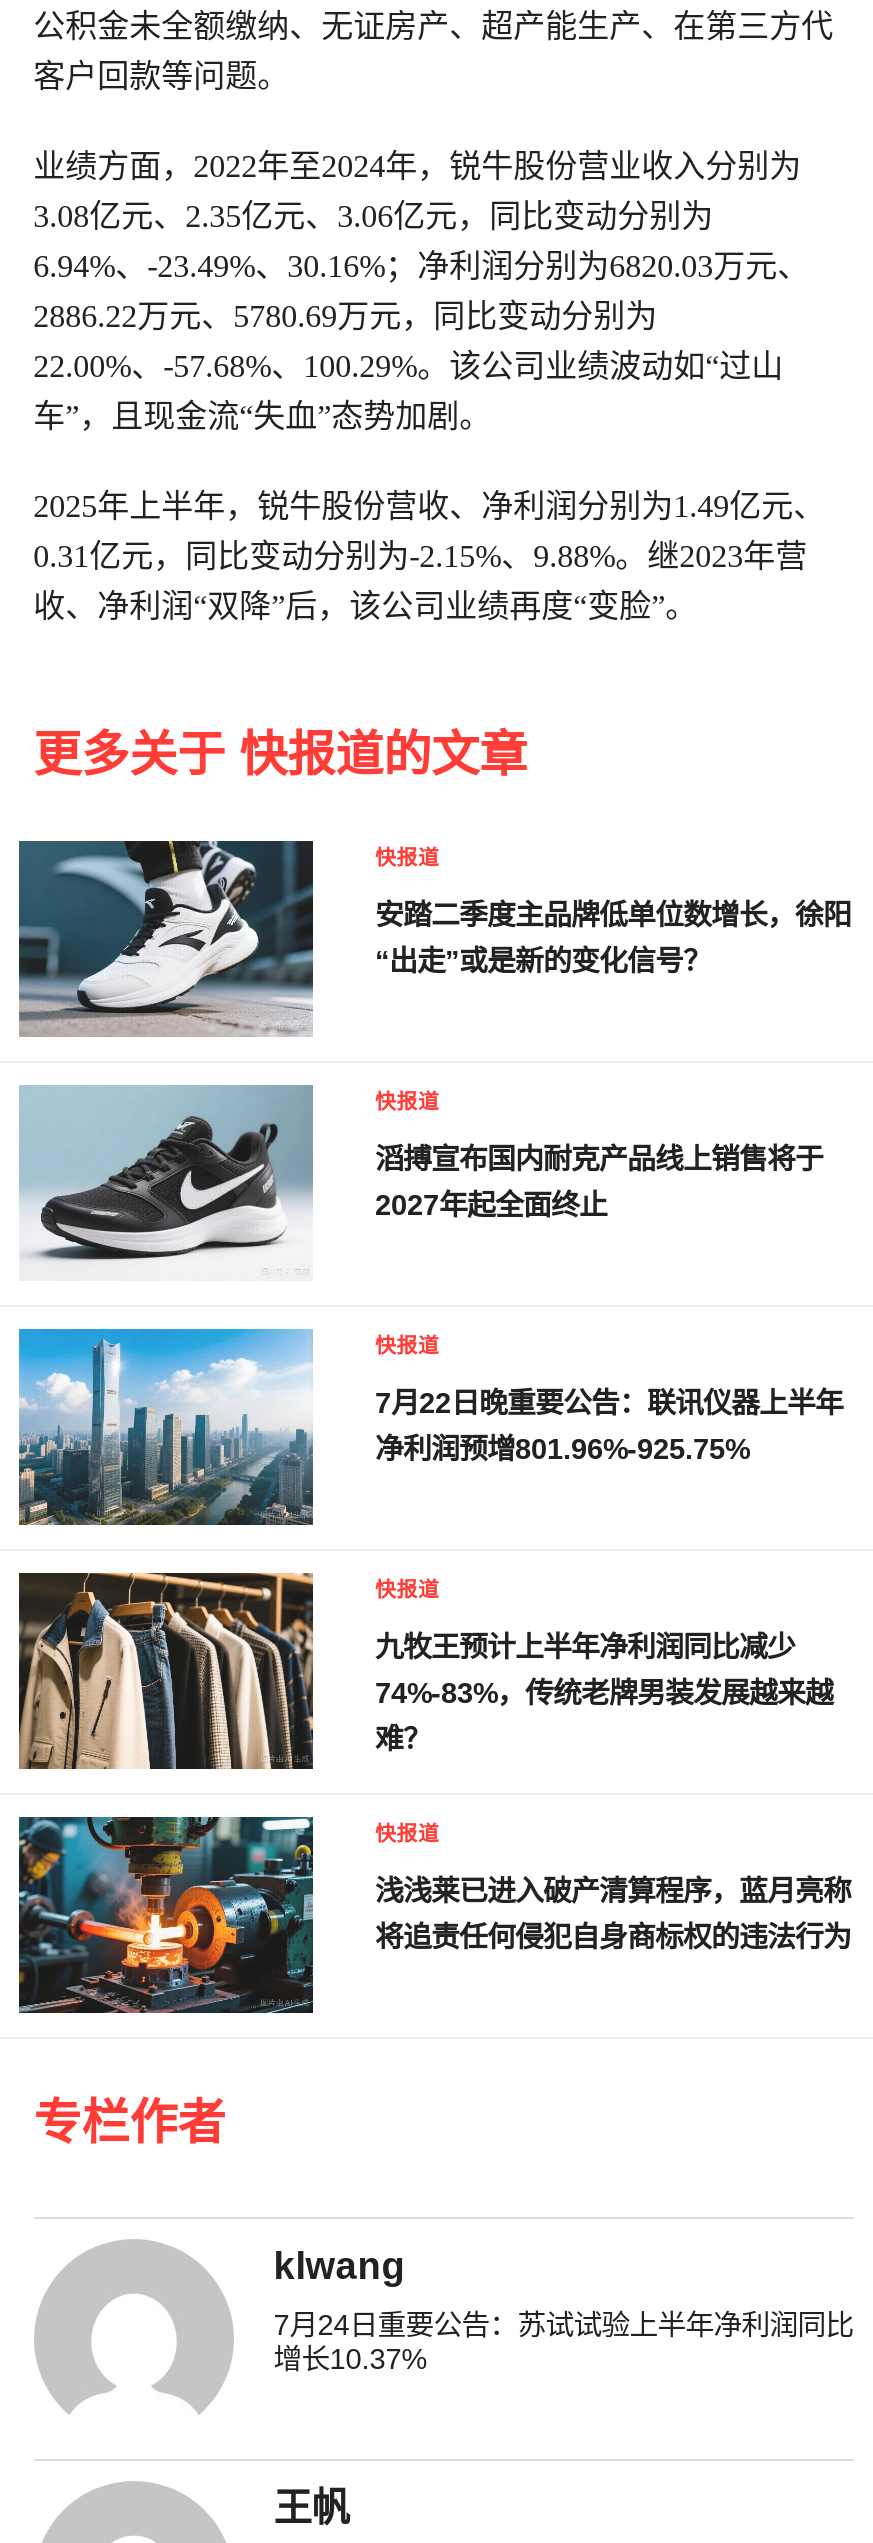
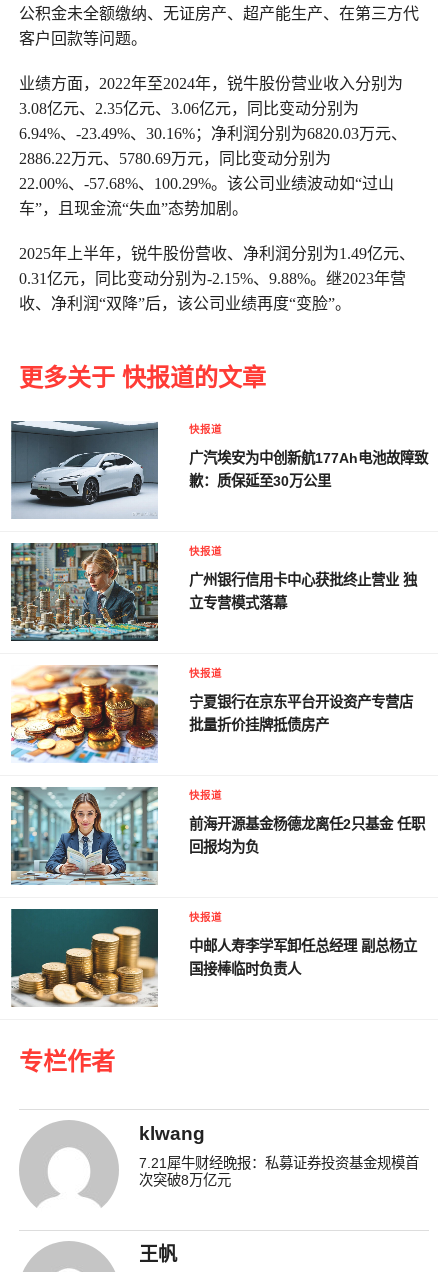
- [image]
- 安踏二季度主品牌低单位数增长，徐阳
- “出走”或是新的变化信号？
+ [image]
+ 广汽埃安为中创新航177Ah电池故障致
+ 歉：质保延至30万公里

- [image]
- 滔搏宣布国内耐克产品线上销售将于
- 2027年起全面终止
+ [image]
+ 广州银行信用卡中心获批终止营业 独
+ 立专营模式落幕

- [image]
- 7月22日晚重要公告：联讯仪器上半年
- 净利润预增801.96%-925.75%
+ [image]
+ 宁夏银行在京东平台开设资产专营店
+ 批量折价挂牌抵债房产

- [image]
- 九牧王预计上半年净利润同比减少
- 74%-83%，传统老牌男装发展越来越
- 难？
+ [image]
+ 前海开源基金杨德龙离任2只基金 任职
+ 回报均为负

- [image]
- 浅浅莱已进入破产清算程序，蓝月亮称
- 将追责任何侵犯自身商标权的违法行为
+ [image]
+ 中邮人寿李学军卸任总经理 副总杨立
+ 国接棒临时负责人

- 7月24日重要公告：苏试试验上半年净利润同比
- 增长10.37%
+ 7.21犀牛财经晚报：私募证券投资基金规模首
+ 次突破8万亿元
